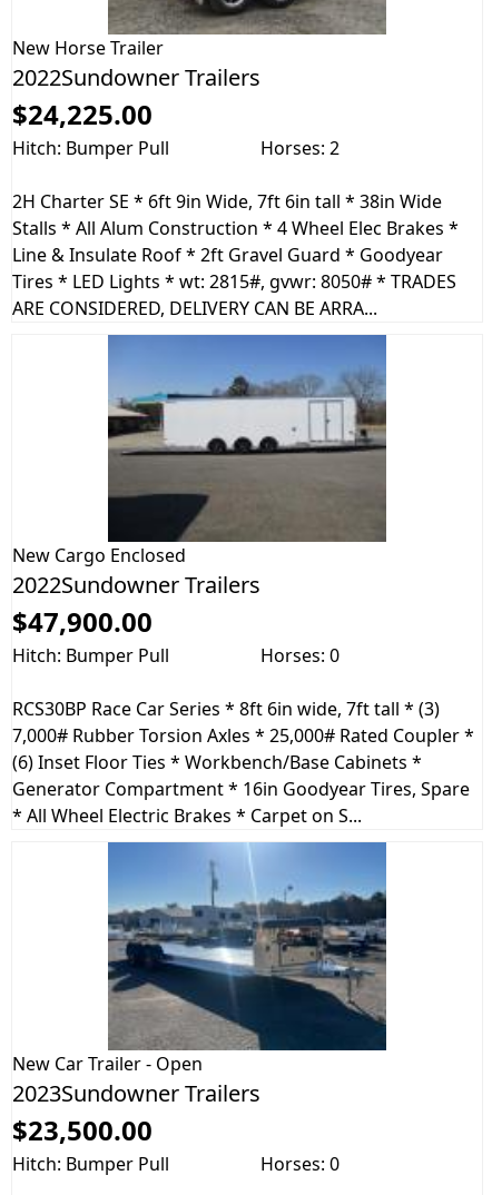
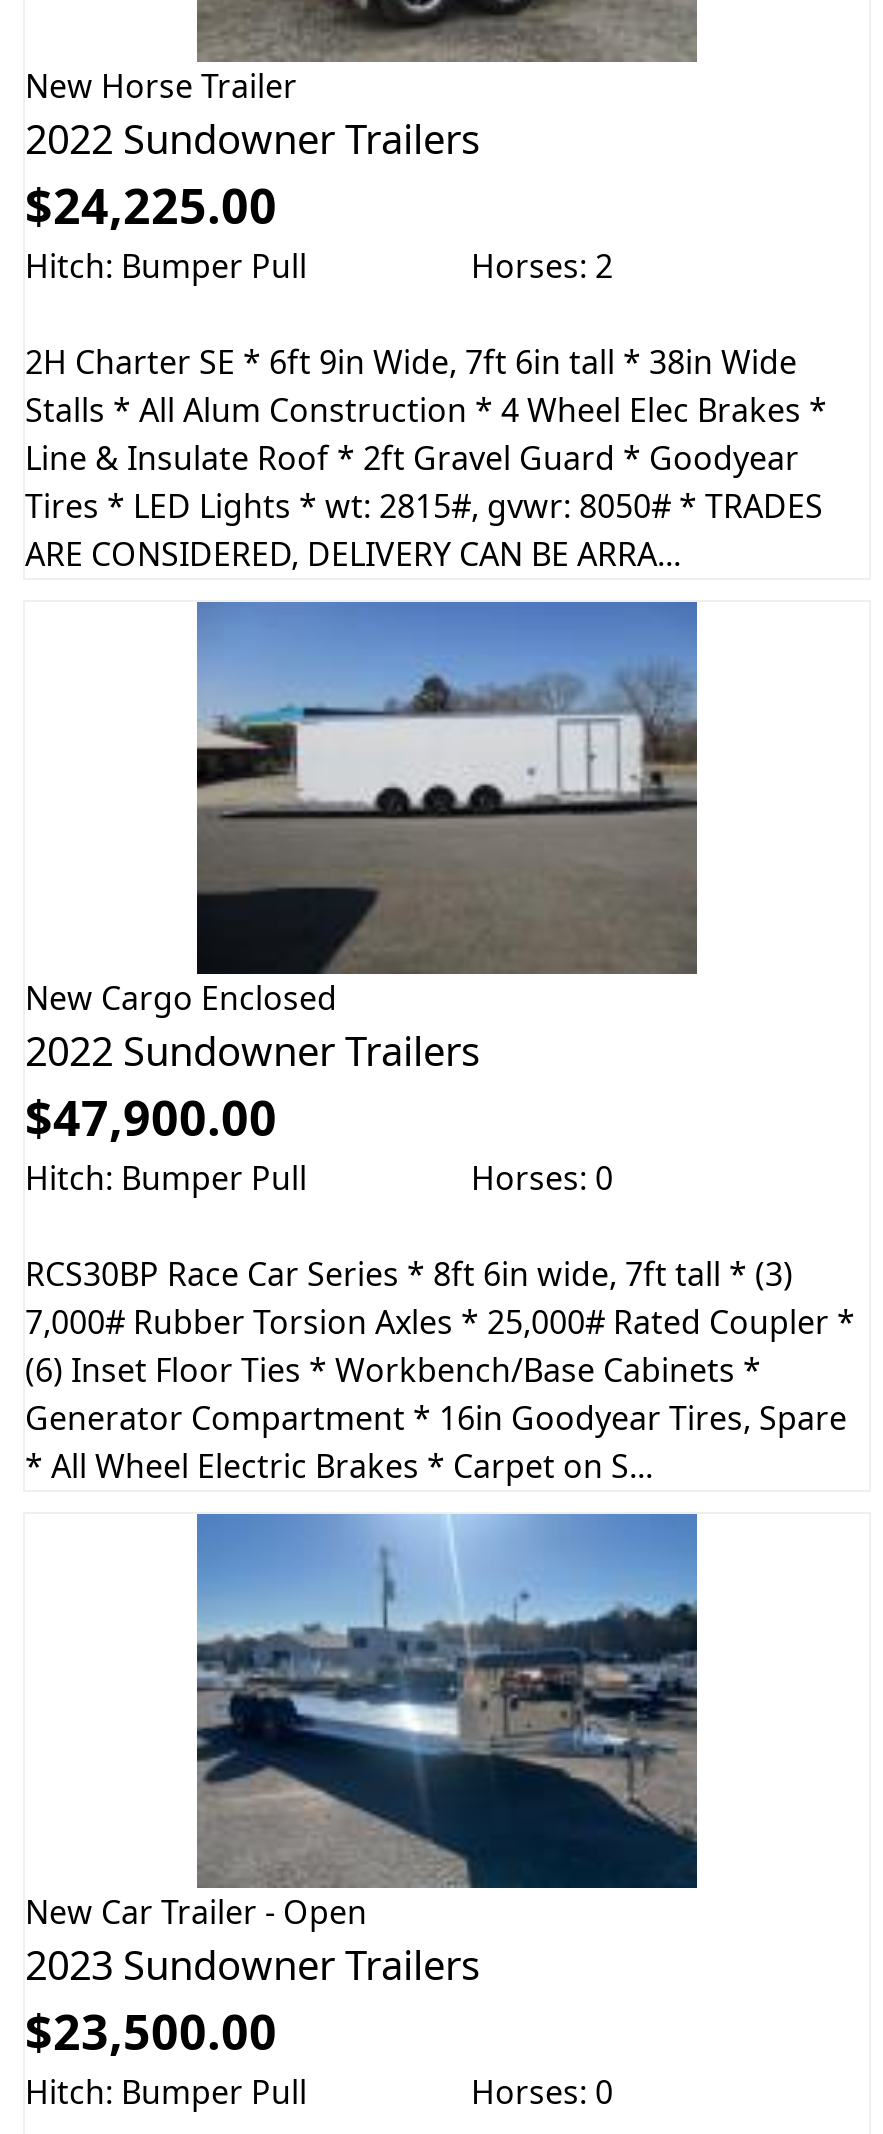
- 2022Sundowner Trailers
+ 2022 Sundowner Trailers

- 2022Sundowner Trailers
+ 2022 Sundowner Trailers

- 2023Sundowner Trailers
+ 2023 Sundowner Trailers
